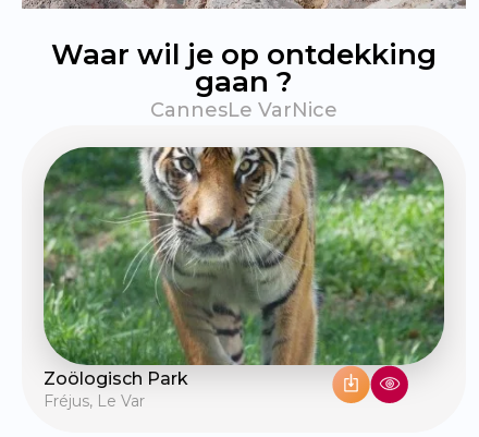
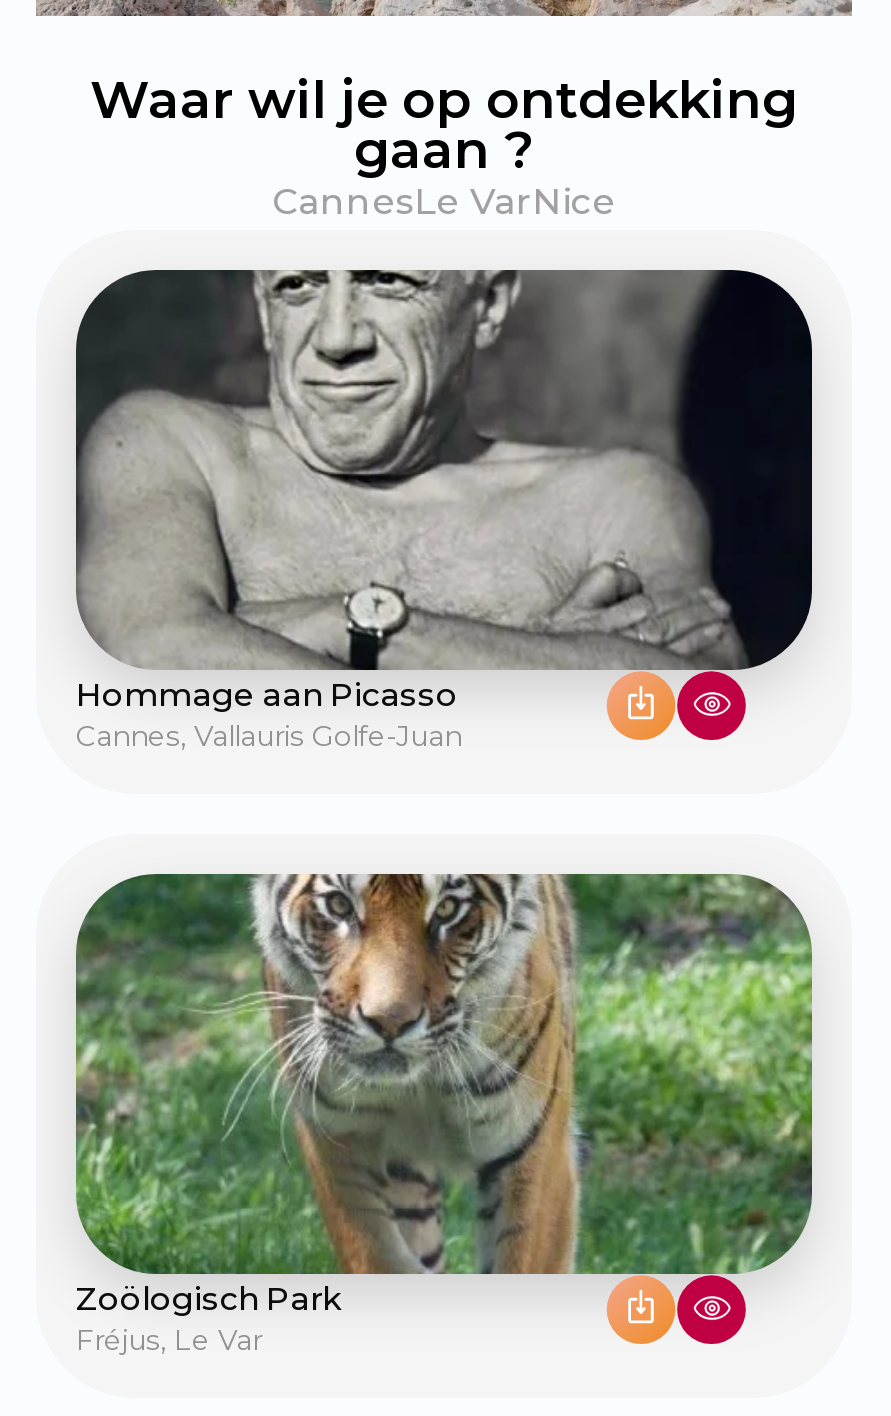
+ [image]
+ Hommage aan Picasso
+ Cannes, Vallauris Golfe-Juan
